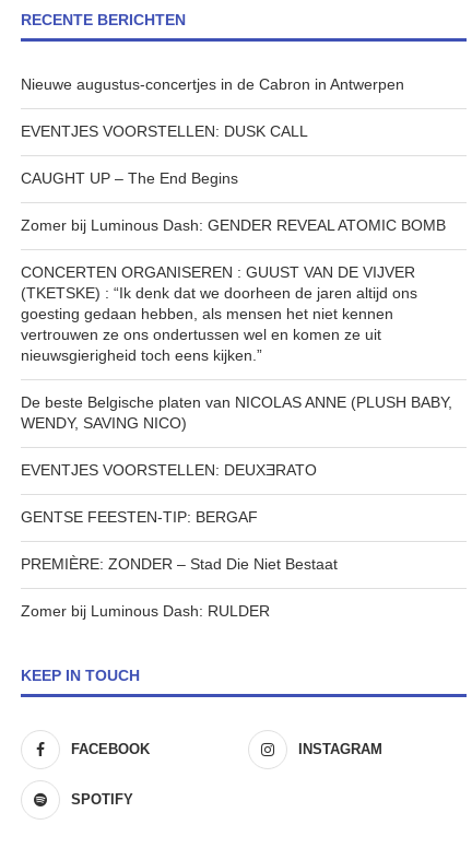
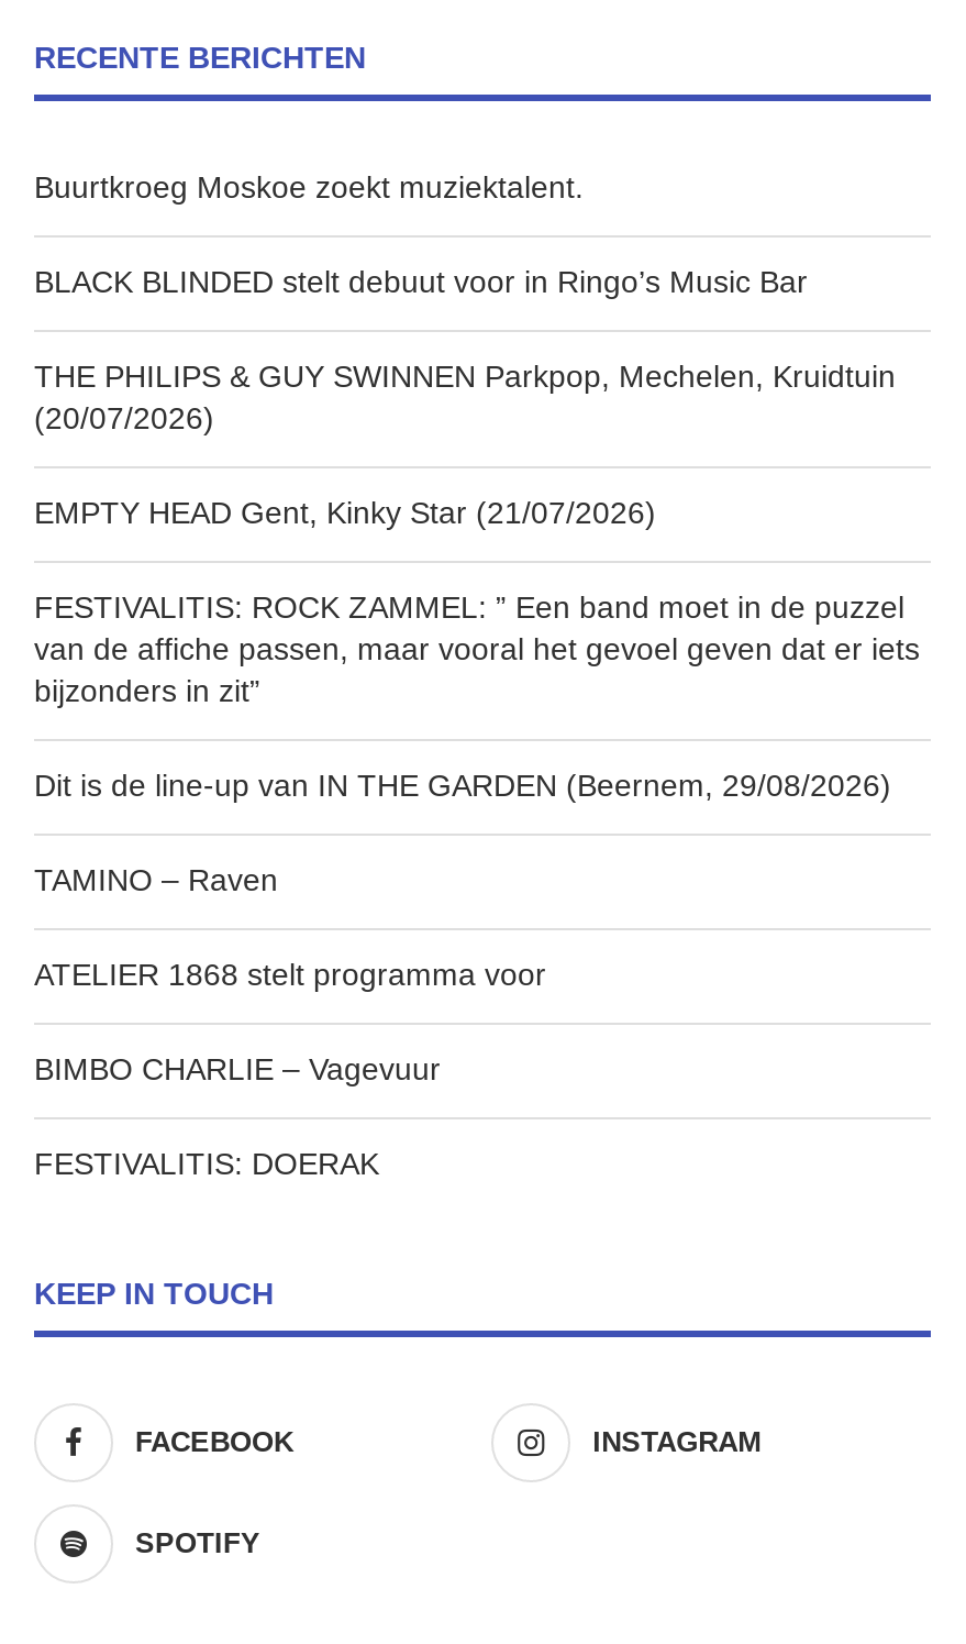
- Nieuwe augustus-concertjes in de Cabron in Antwerpen
+ Buurtkroeg Moskoe zoekt muziektalent.

- EVENTJES VOORSTELLEN: DUSK CALL
+ BLACK BLINDED stelt debuut voor in Ringo’s Music Bar

- CAUGHT UP – The End Begins
+ THE PHILIPS & GUY SWINNEN Parkpop, Mechelen, Kruidtuin
+ (20/07/2026)

- Zomer bij Luminous Dash: GENDER REVEAL ATOMIC BOMB
+ EMPTY HEAD Gent, Kinky Star (21/07/2026)

- CONCERTEN ORGANISEREN : GUUST VAN DE VIJVER
- (TKETSKE) : “Ik denk dat we doorheen de jaren altijd ons
- goesting gedaan hebben, als mensen het niet kennen
- vertrouwen ze ons ondertussen wel en komen ze uit
- nieuwsgierigheid toch eens kijken.”
+ FESTIVALITIS: ROCK ZAMMEL: ” Een band moet in de puzzel
+ van de affiche passen, maar vooral het gevoel geven dat er iets
+ bijzonders in zit”

- De beste Belgische platen van NICOLAS ANNE (PLUSH BABY,
- WENDY, SAVING NICO)
+ Dit is de line-up van IN THE GARDEN (Beernem, 29/08/2026)

- EVENTJES VOORSTELLEN: DEUXƎRATO
+ TAMINO – Raven

- GENTSE FEESTEN-TIP: BERGAF
+ ATELIER 1868 stelt programma voor

- PREMIÈRE: ZONDER – Stad Die Niet Bestaat
+ BIMBO CHARLIE – Vagevuur

- Zomer bij Luminous Dash: RULDER
+ FESTIVALITIS: DOERAK
